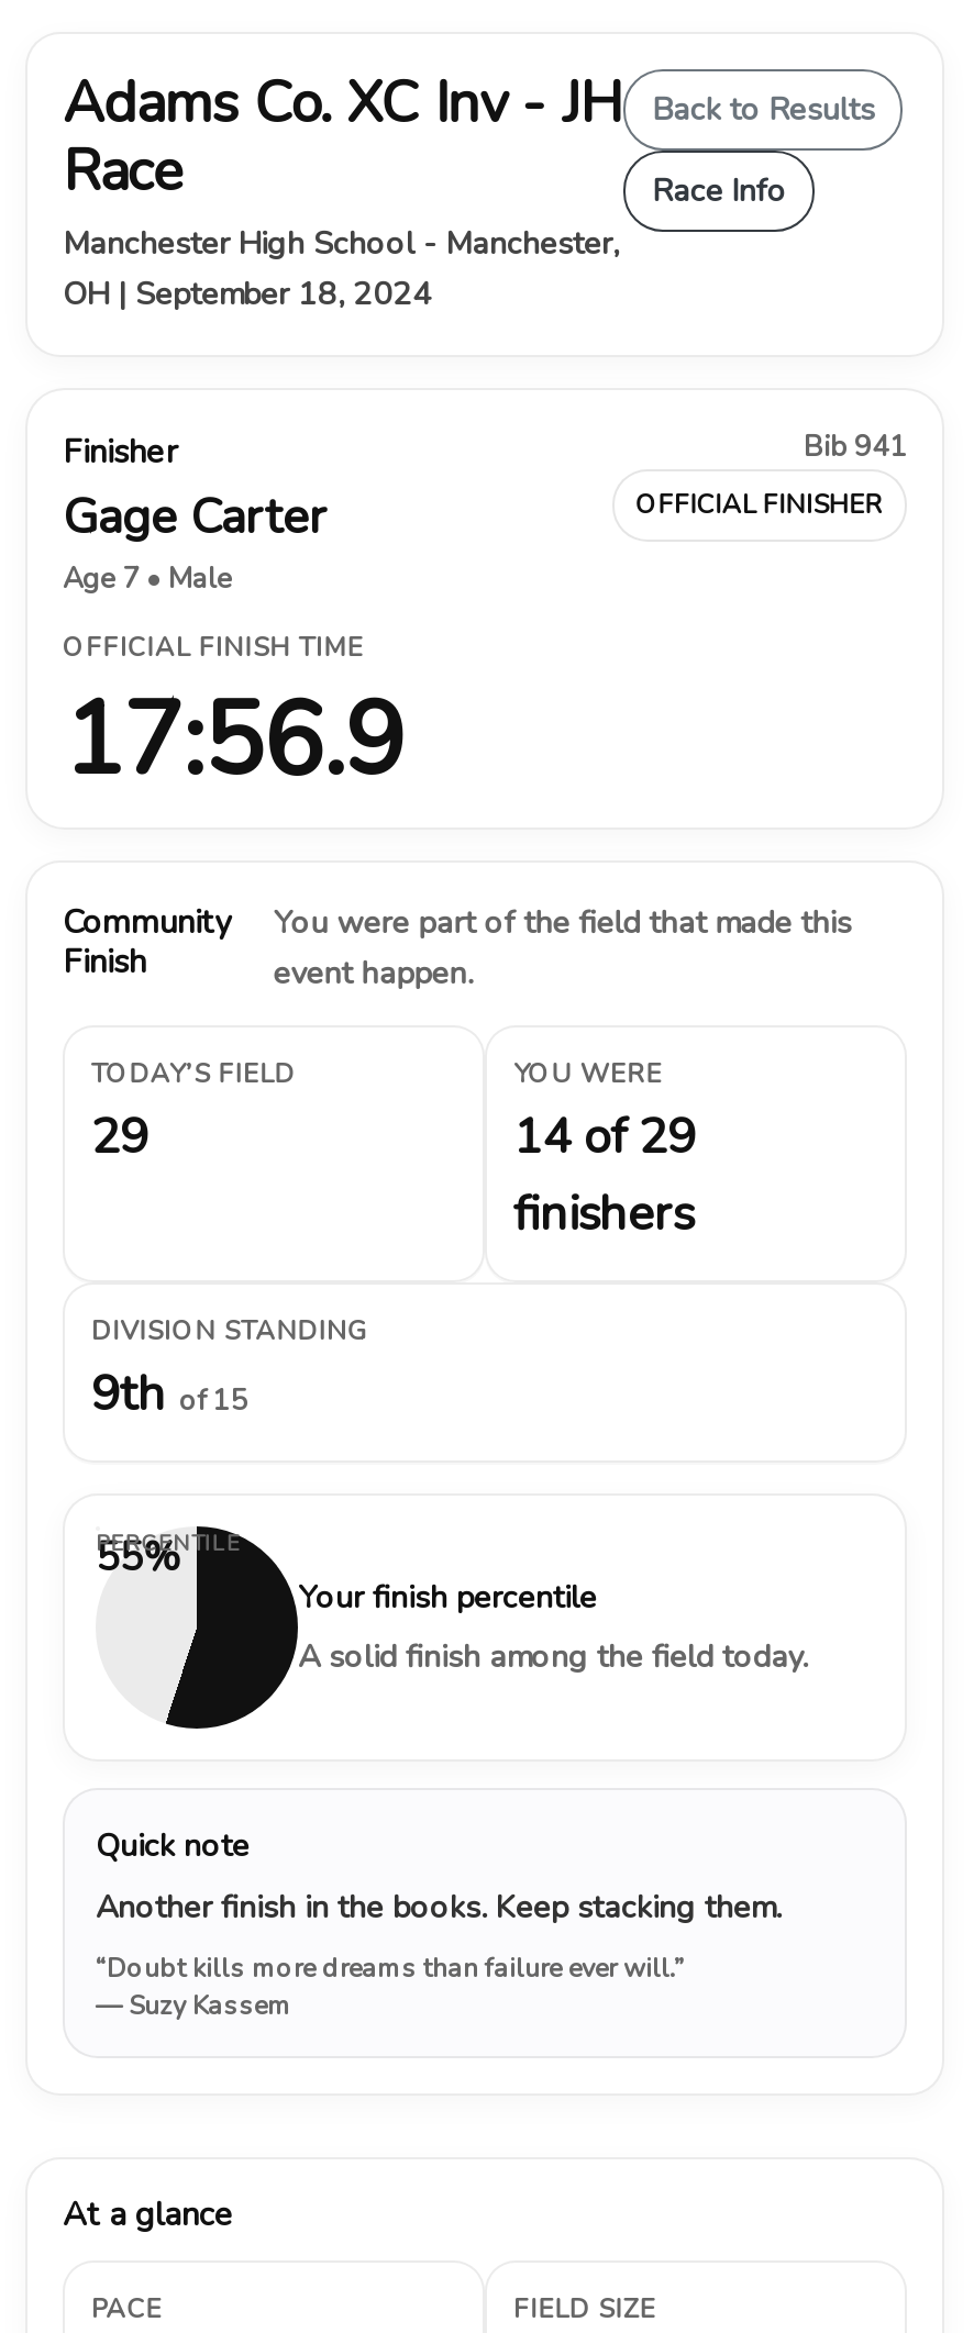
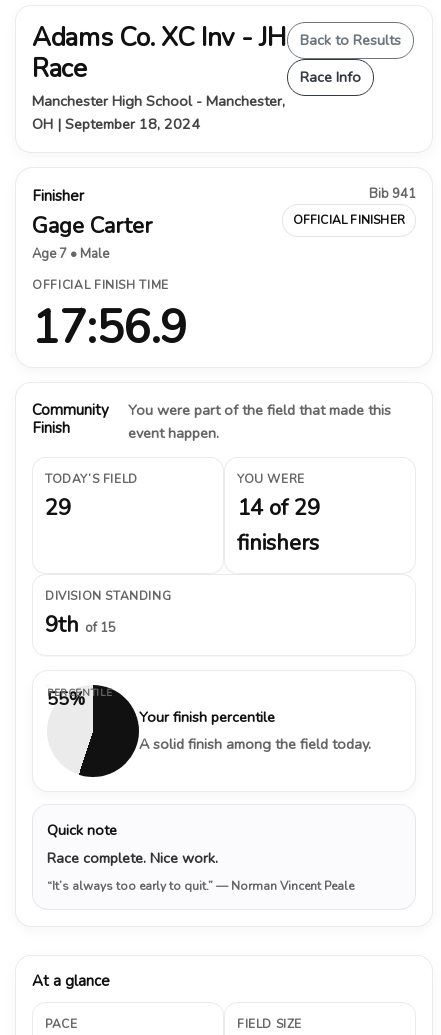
- Another finish in the books. Keep stacking them.
+ Race complete. Nice work.

- “Doubt kills more dreams than failure ever will.”
- — Suzy Kassem
+ “It’s always too early to quit.” — Norman Vincent Peale
